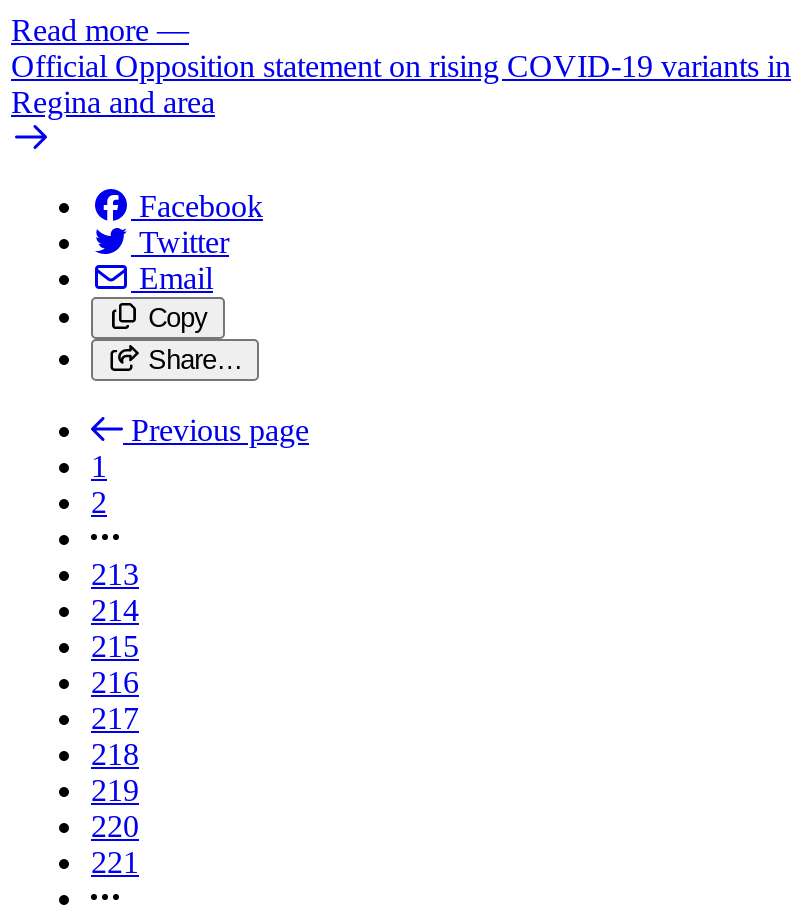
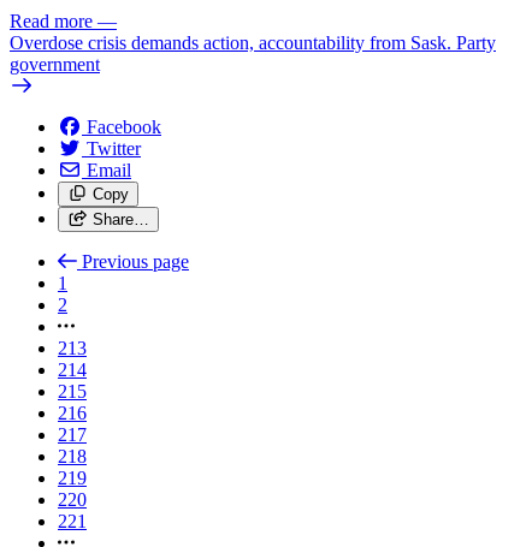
- Official Opposition statement on rising COVID-19 variants in
- Regina and area
+ Overdose crisis demands action, accountability from Sask. Party
+ government
